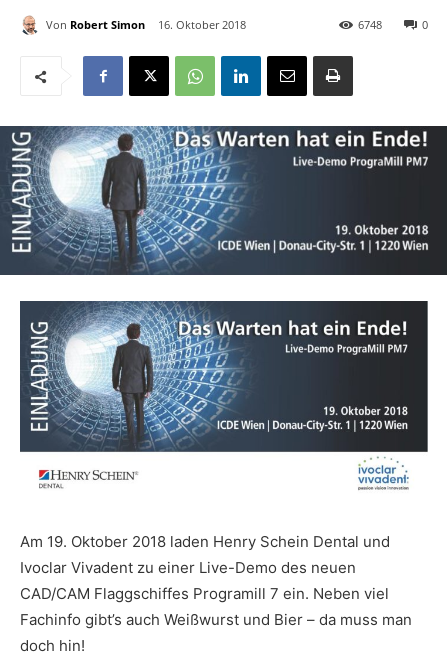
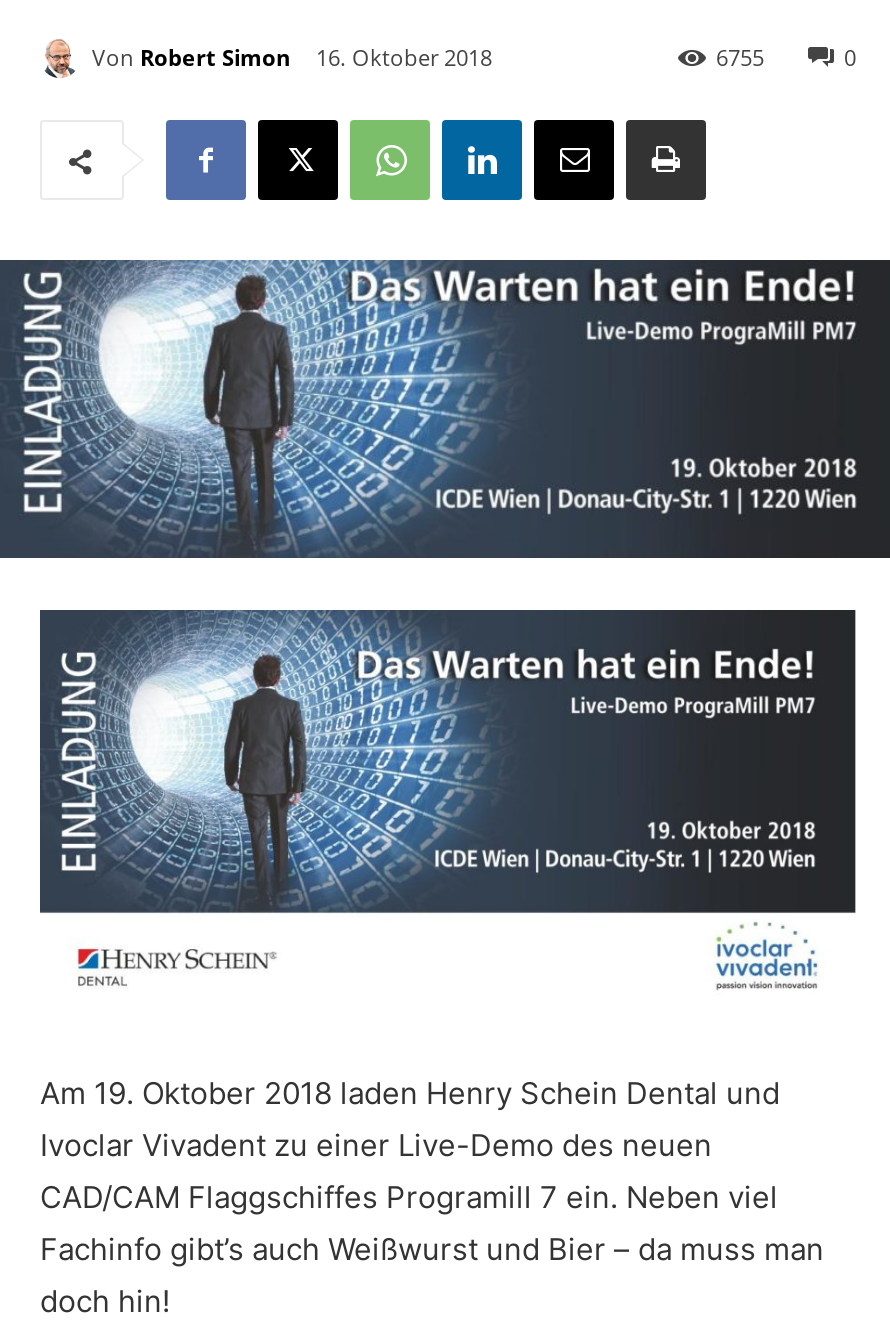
- 6748
+ 6755
